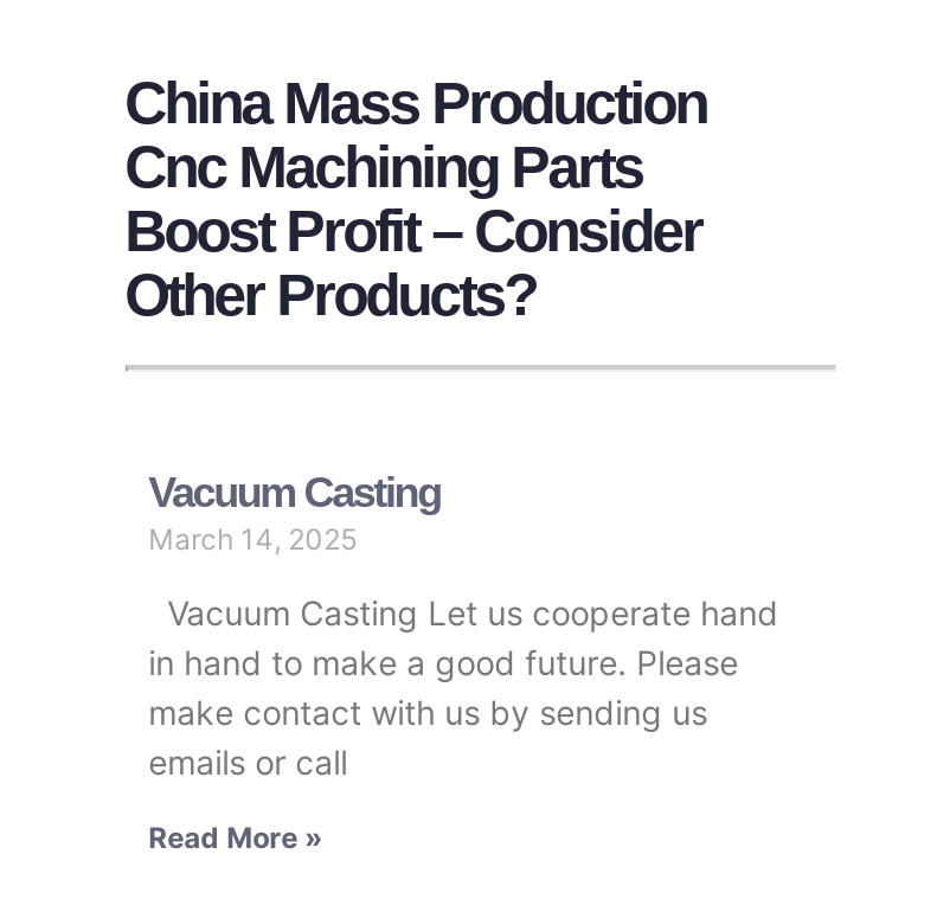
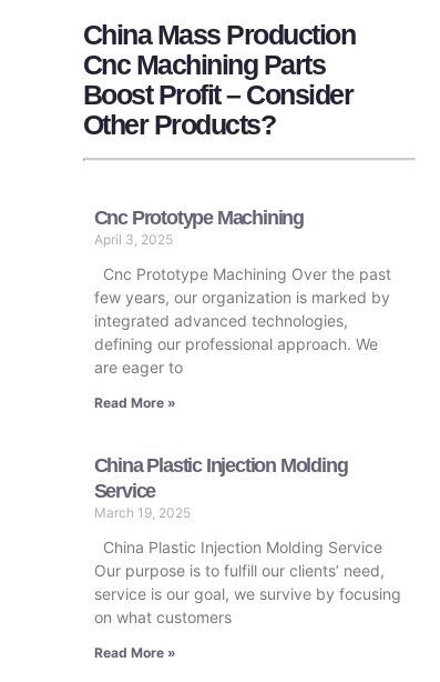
- Vacuum Casting
- March 14, 2025
- Vacuum Casting Let us cooperate hand
- in hand to make a good future. Please
- make contact with us by sending us
- emails or call
+ Cnc Prototype Machining
+ April 3, 2025
+ Cnc Prototype Machining Over the past
+ few years, our organization is marked by
+ integrated advanced technologies,
+ defining our professional approach. We
+ are eager to
+ Read More »
+ China Plastic Injection Molding
+ Service
+ March 19, 2025
+ China Plastic Injection Molding Service
+ Our purpose is to fulfill our clients’ need,
+ service is our goal, we survive by focusing
+ on what customers
